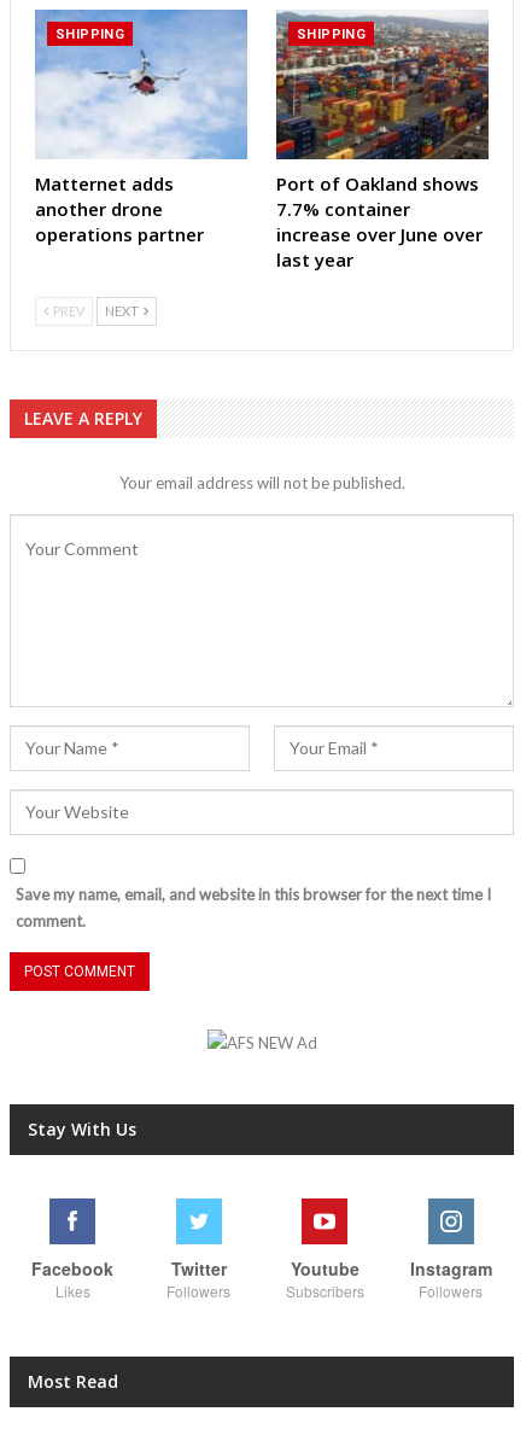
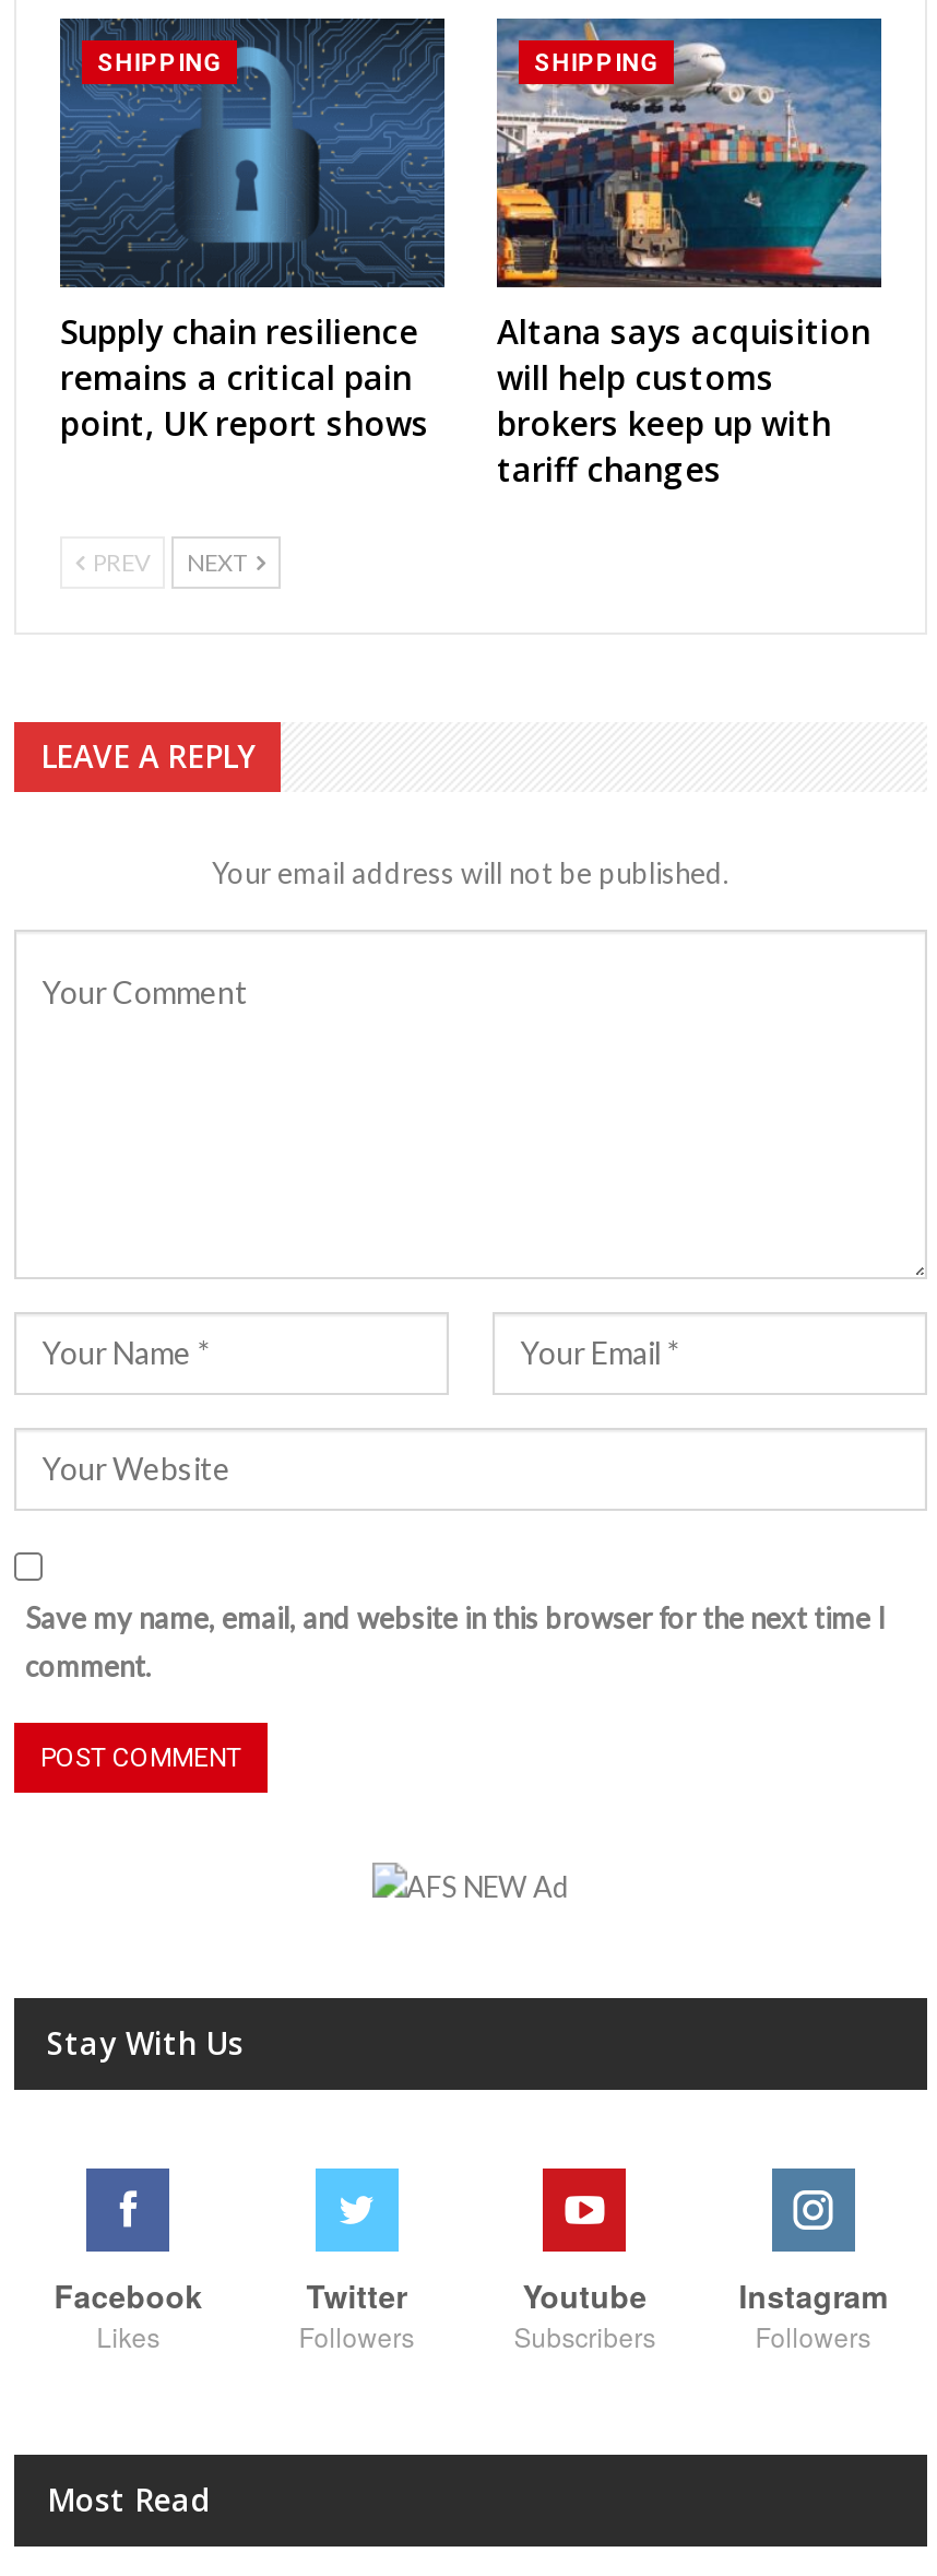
- [image]
- Matternet adds
- another drone
- operations partner
+ [image]
+ Supply chain resilience
+ remains a critical pain
+ point, UK report shows

- [image]
- Port of Oakland shows
- 7.7% container
- increase over June over
- last year
+ [image]
+ Altana says acquisition
+ will help customs
+ brokers keep up with
+ tariff changes
